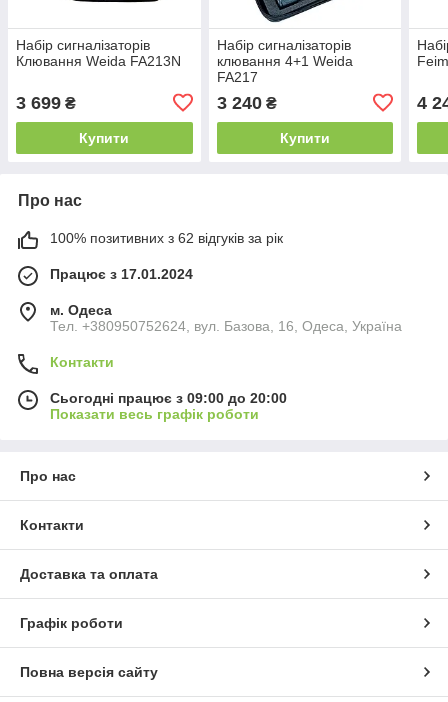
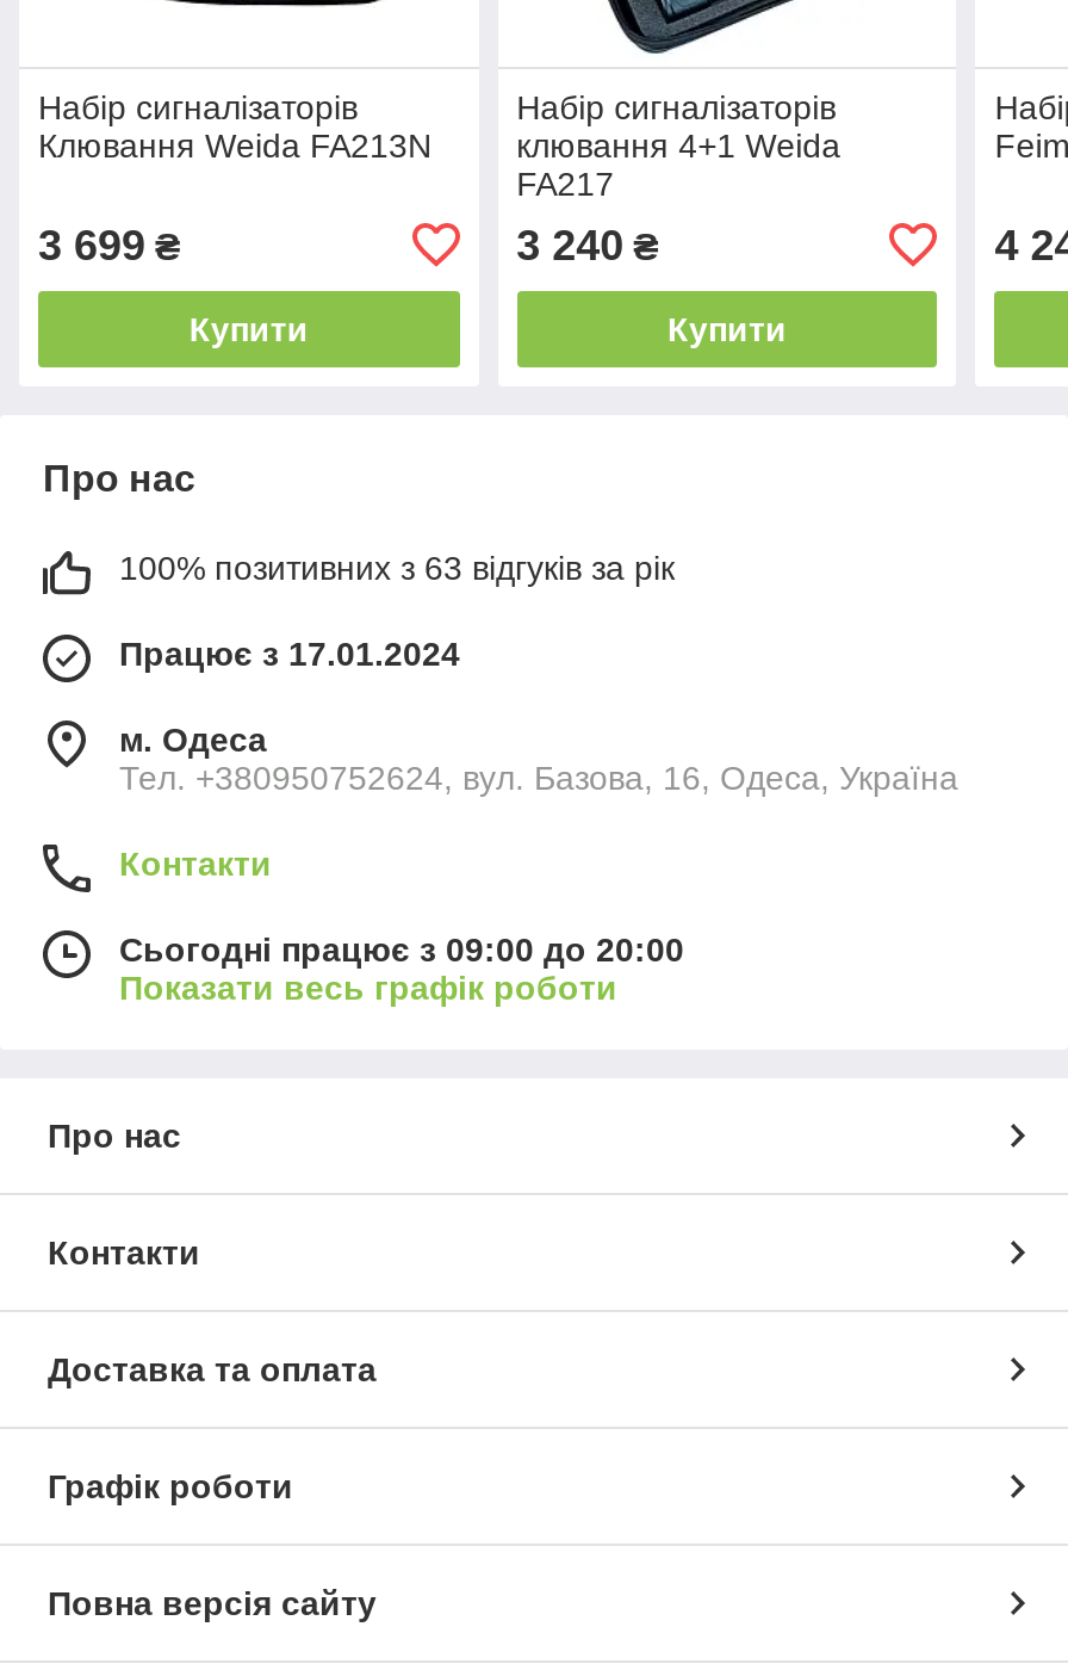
- 100% позитивних з 62 відгуків за рік
+ 100% позитивних з 63 відгуків за рік
